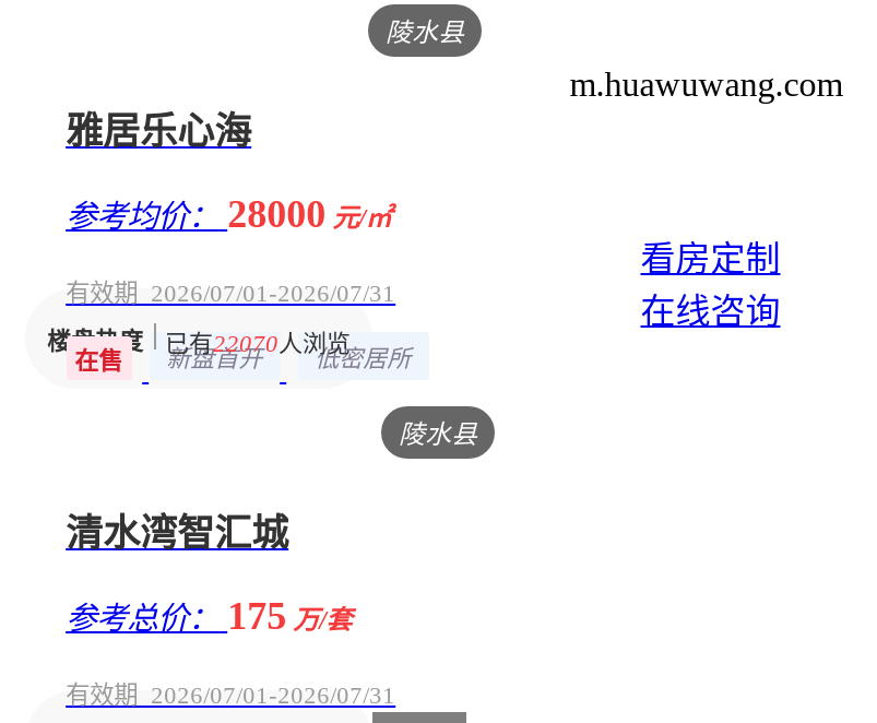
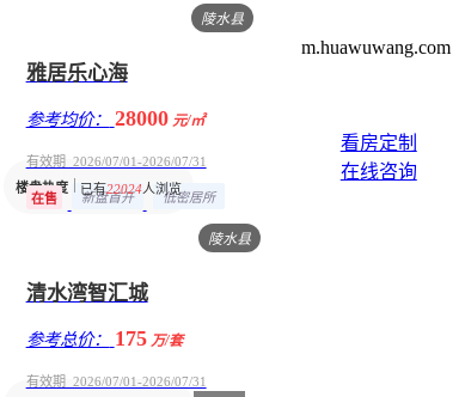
- 已有22070人浏览
+ 已有22024人浏览
